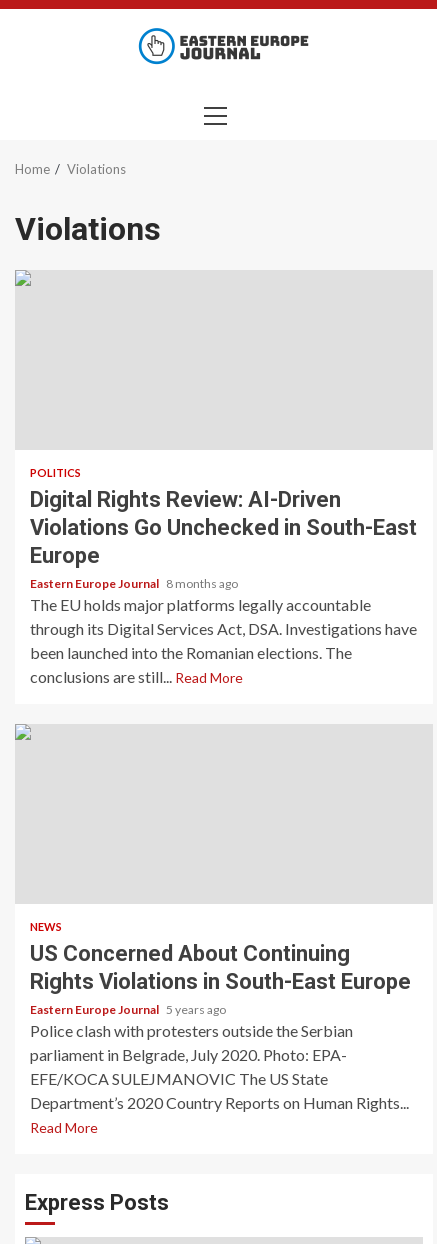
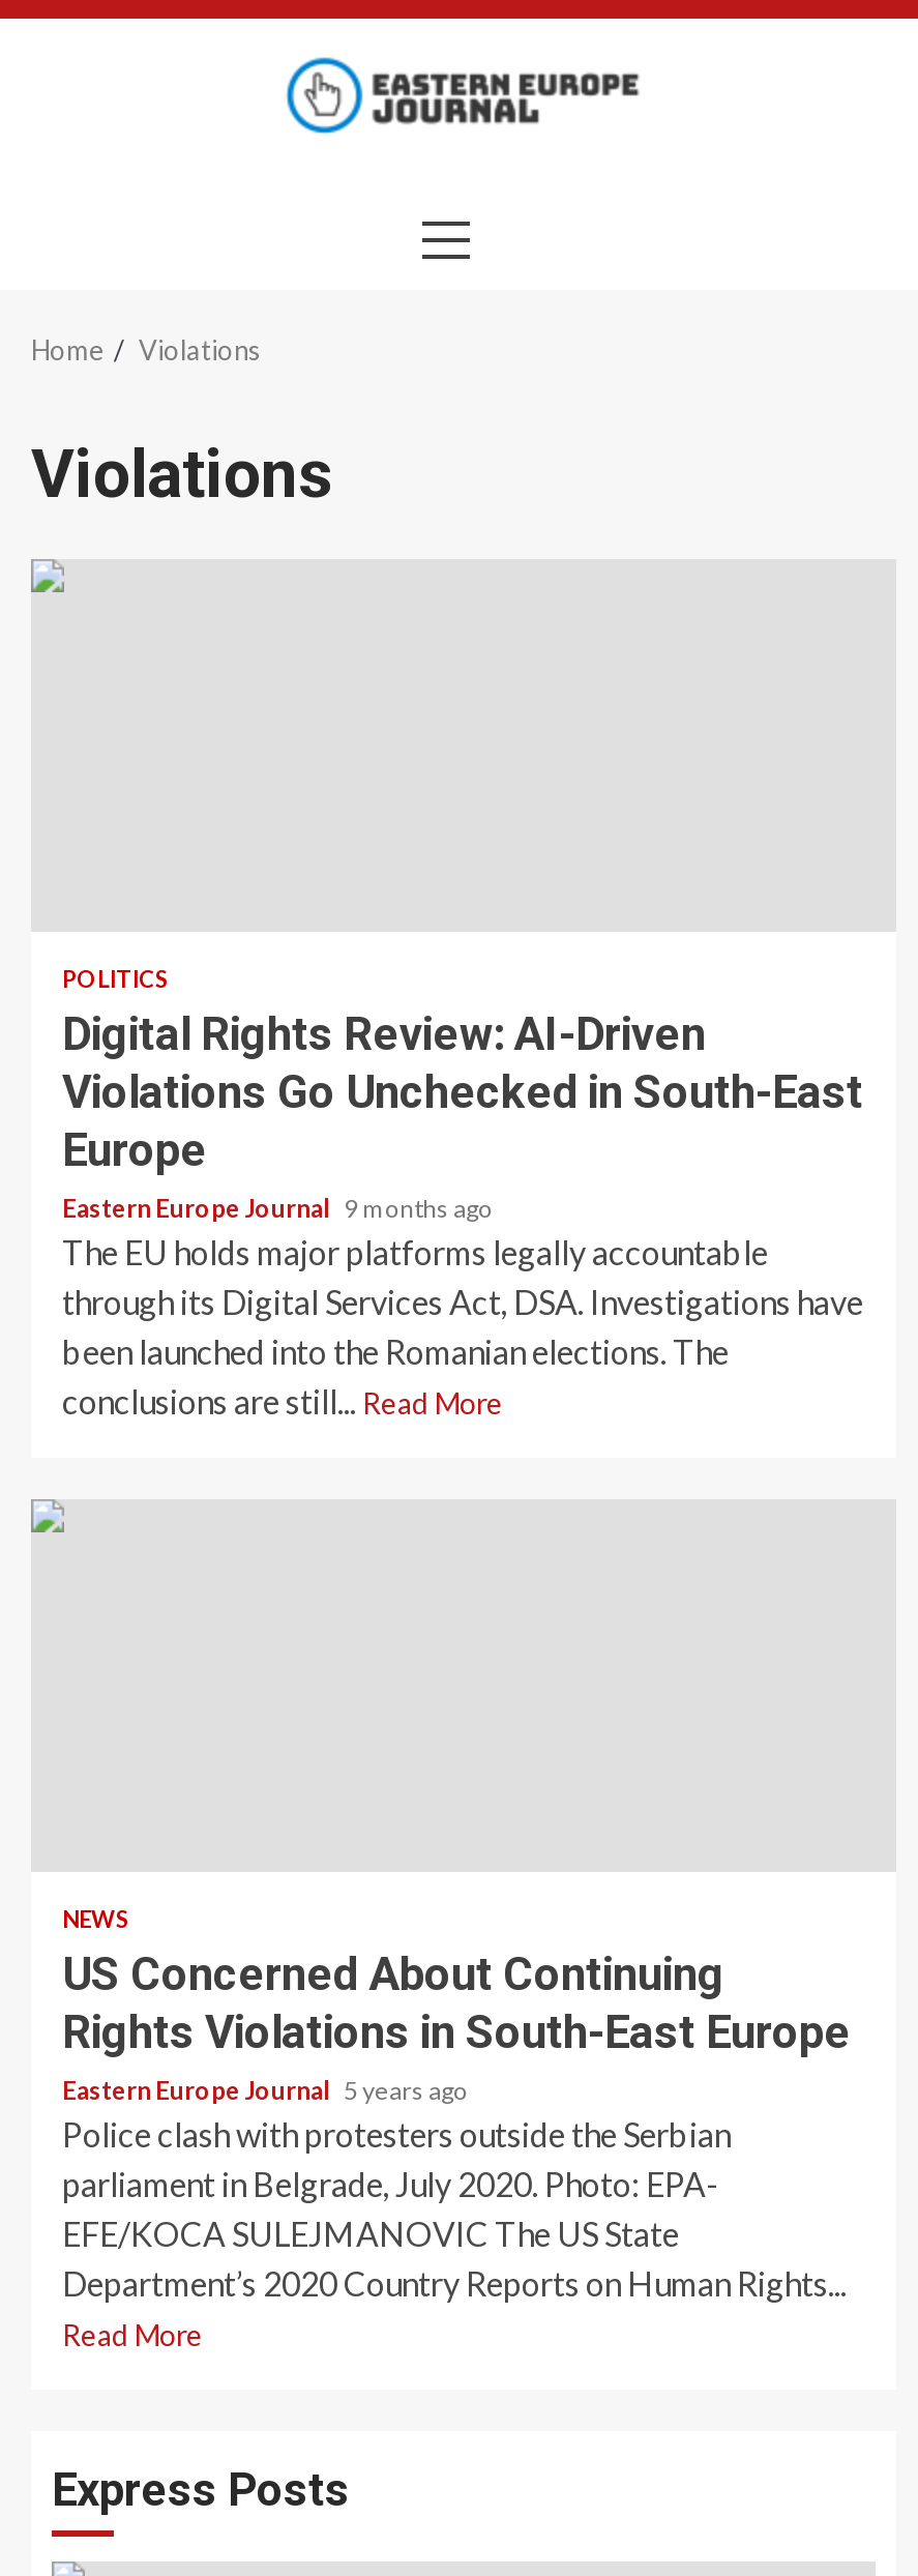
- Eastern Europe Journal 8 months ago
+ Eastern Europe Journal 9 months ago
